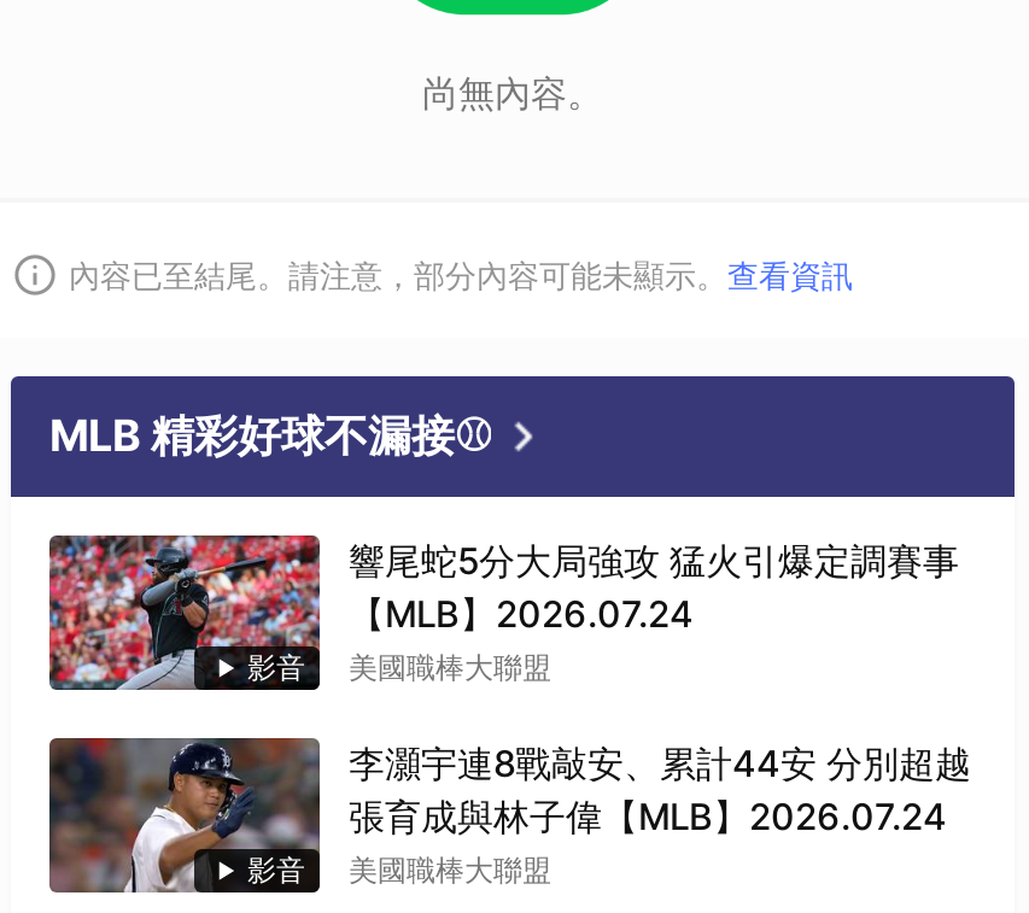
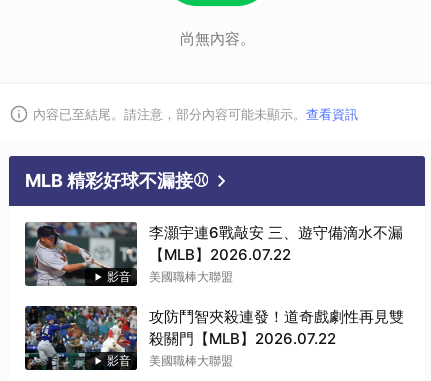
- [image]
- 響尾蛇5分大局強攻 猛火引爆定調賽事
- 【MLB】2026.07.24
+ [image]
+ 李灝宇連6戰敲安 三、遊守備滴水不漏
+ 【MLB】2026.07.22

- [image]
- 李灝宇連8戰敲安、累計44安 分別超越
- 張育成與林子偉【MLB】2026.07.24
+ [image]
+ 攻防鬥智夾殺連發！道奇戲劇性再見雙
+ 殺關門【MLB】2026.07.22
